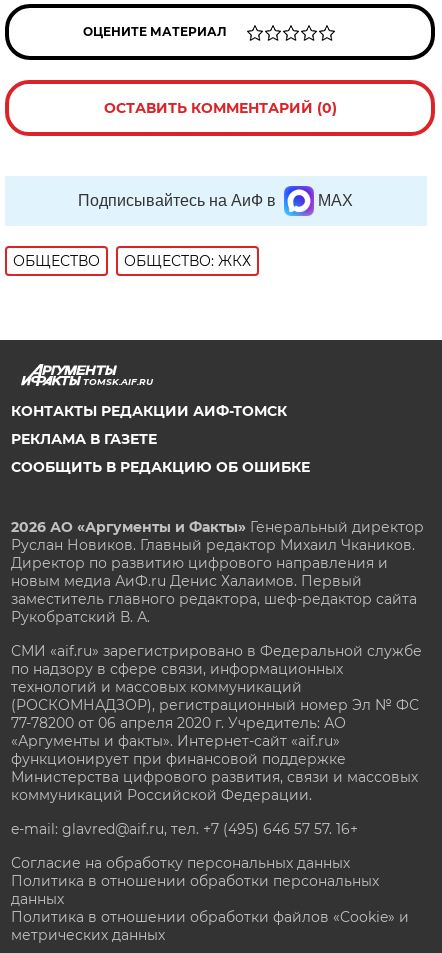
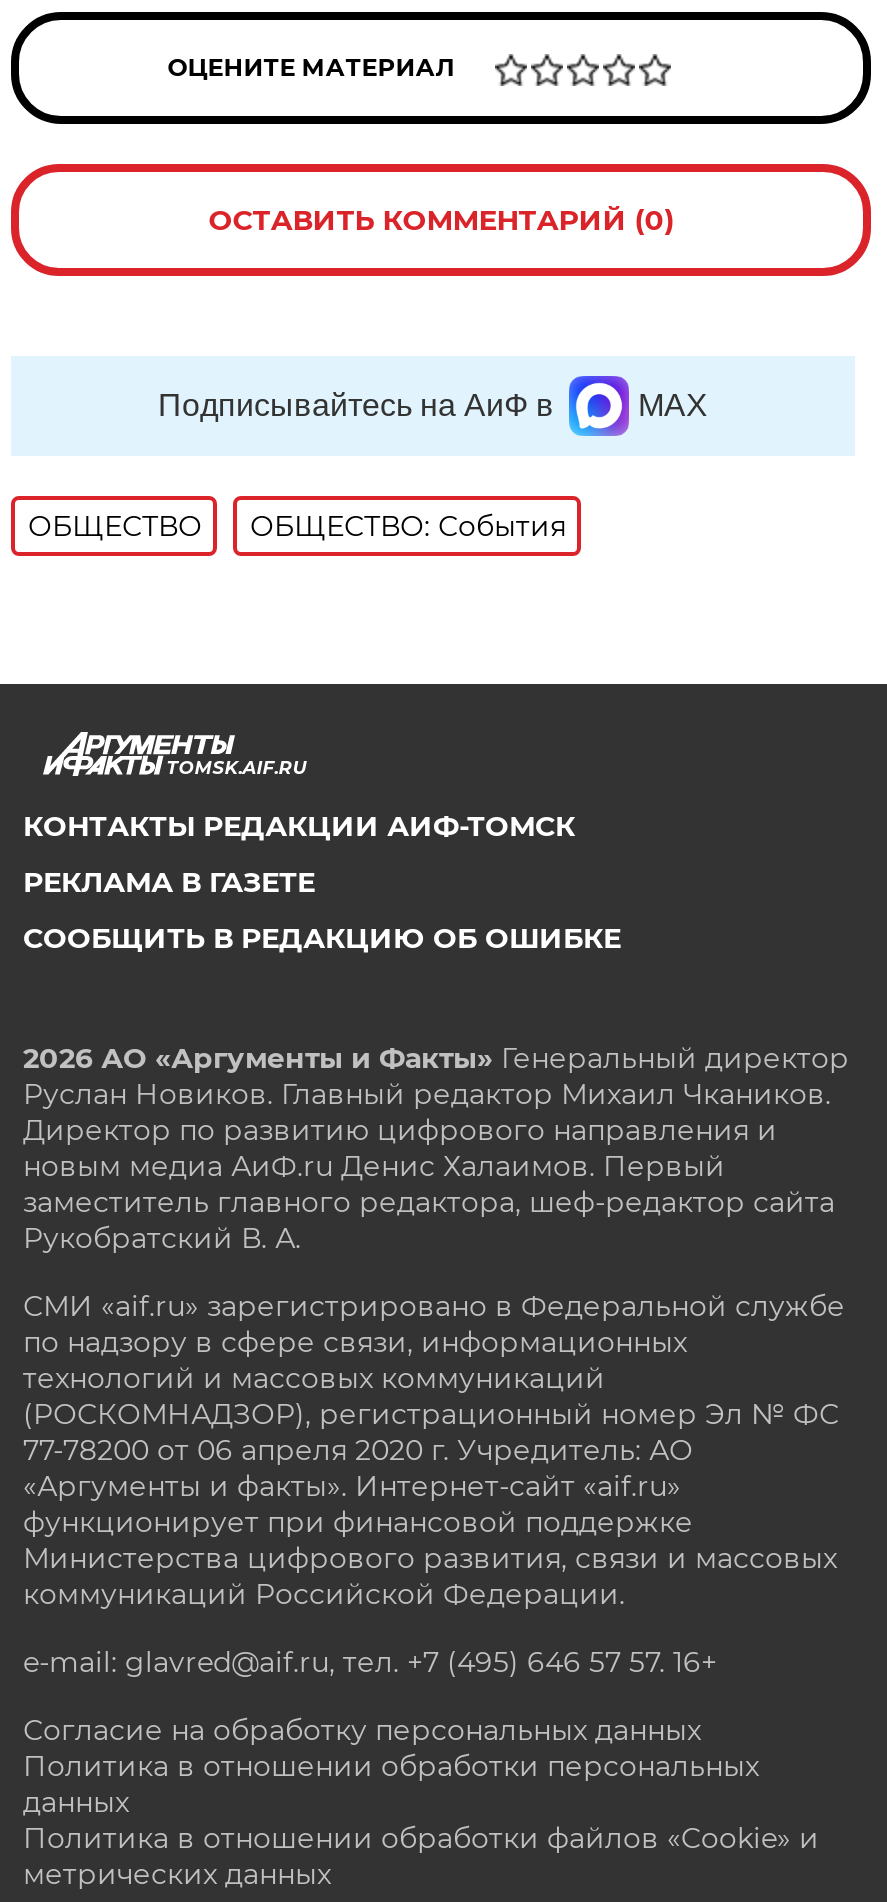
- ОБЩЕСТВО: ЖКХ
+ ОБЩЕСТВО: События
